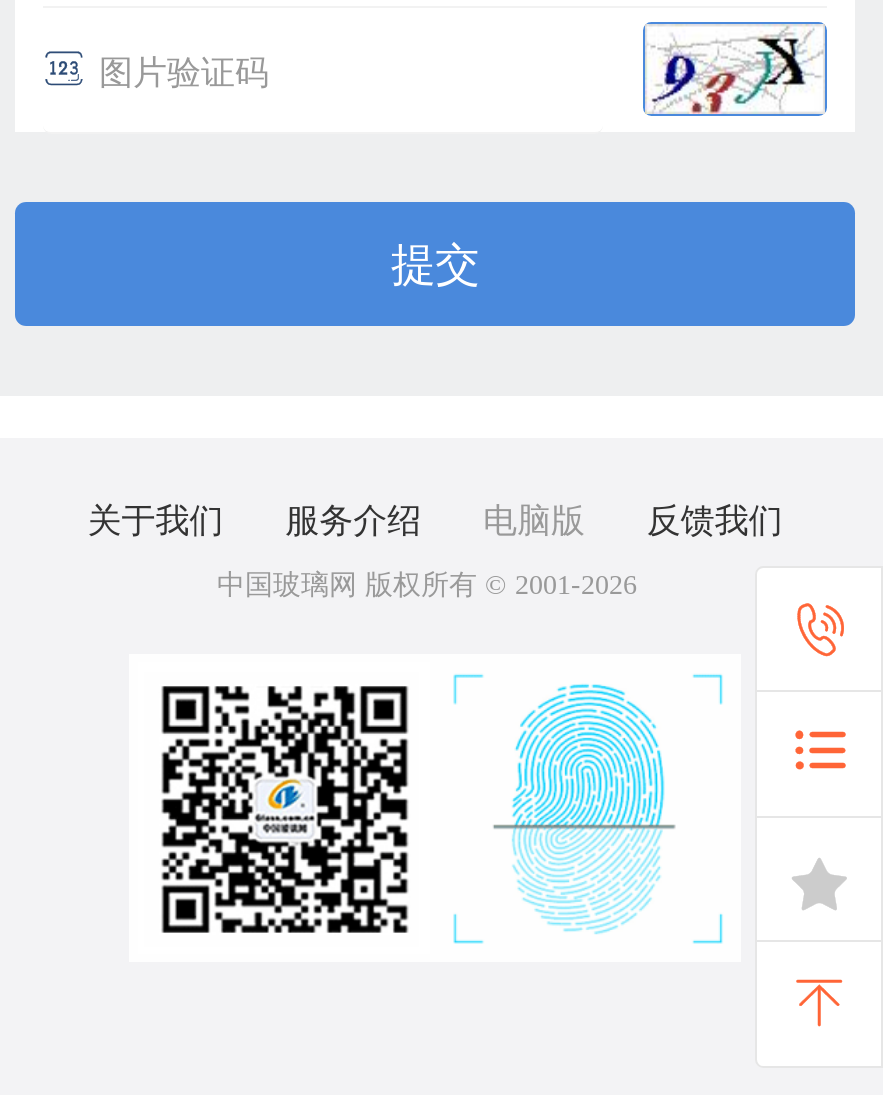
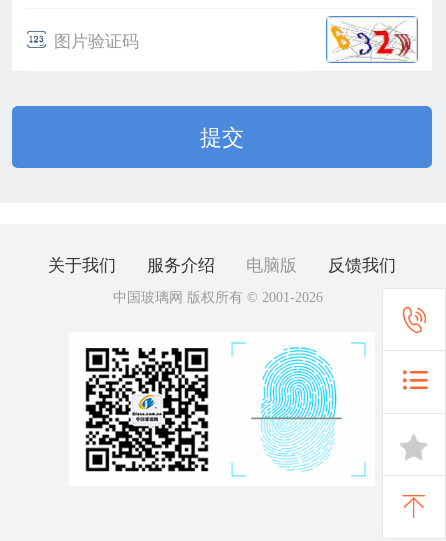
- [image]
+ [image]
